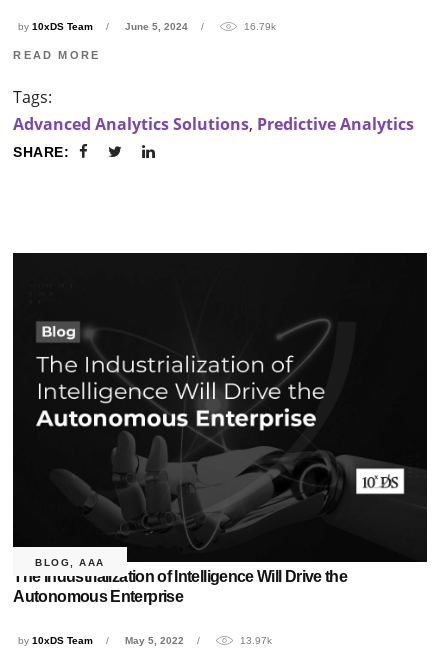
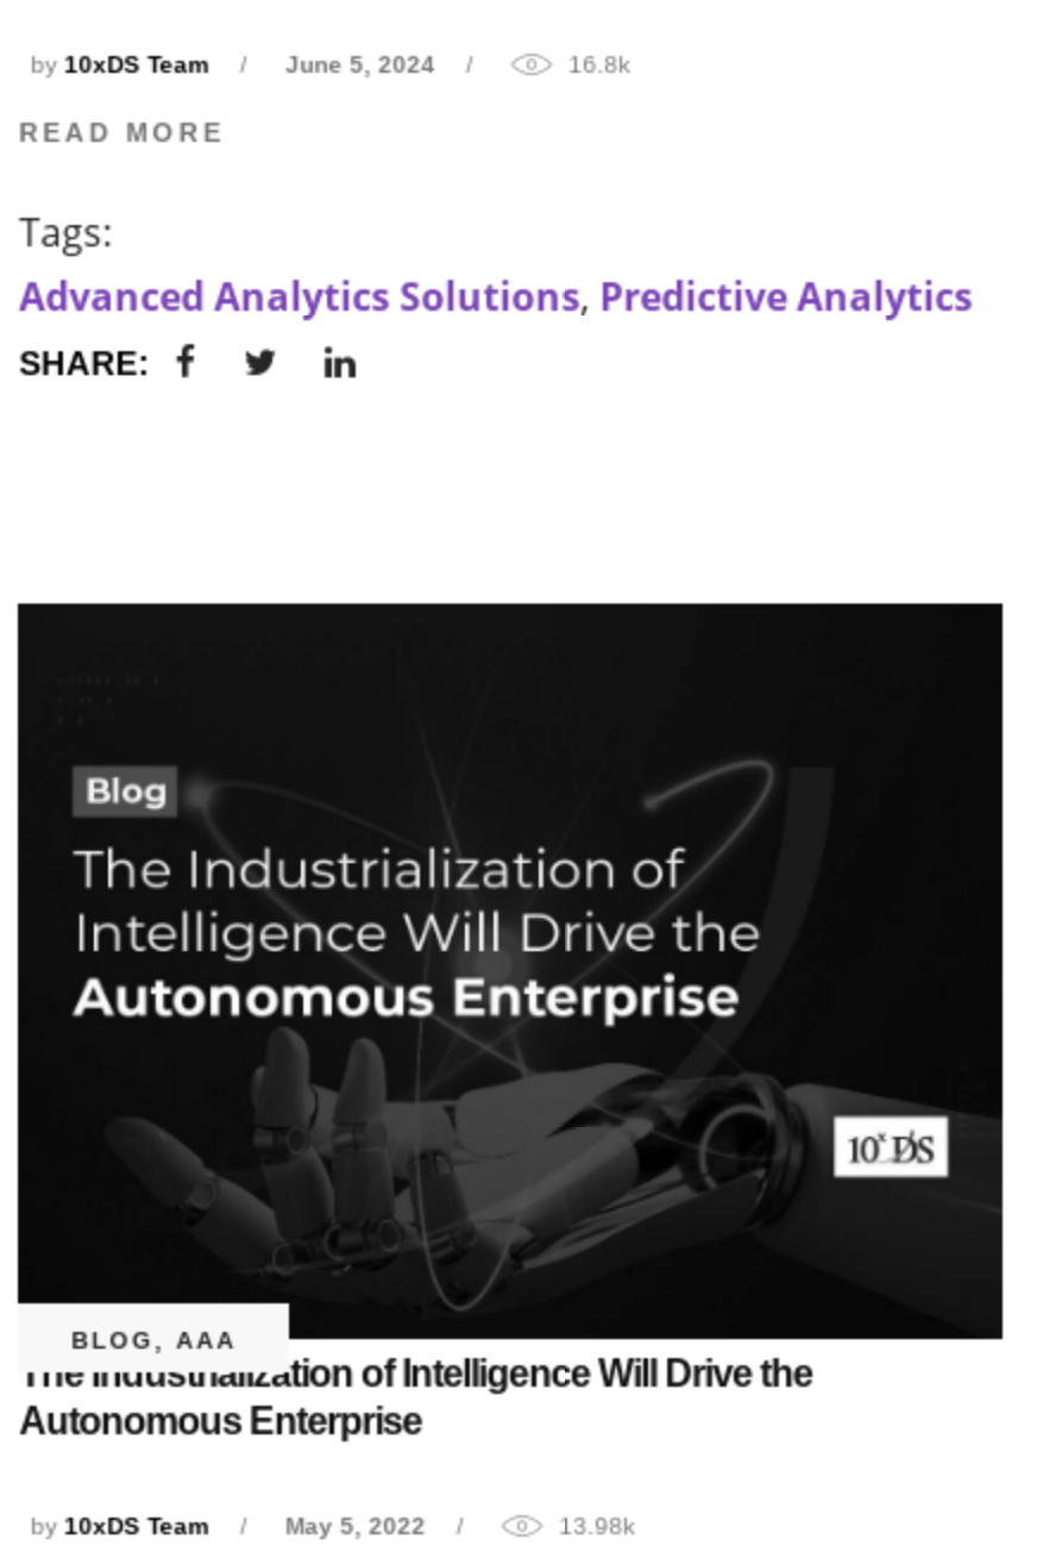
- 16.79k
+ 16.8k

- 13.97k
+ 13.98k
